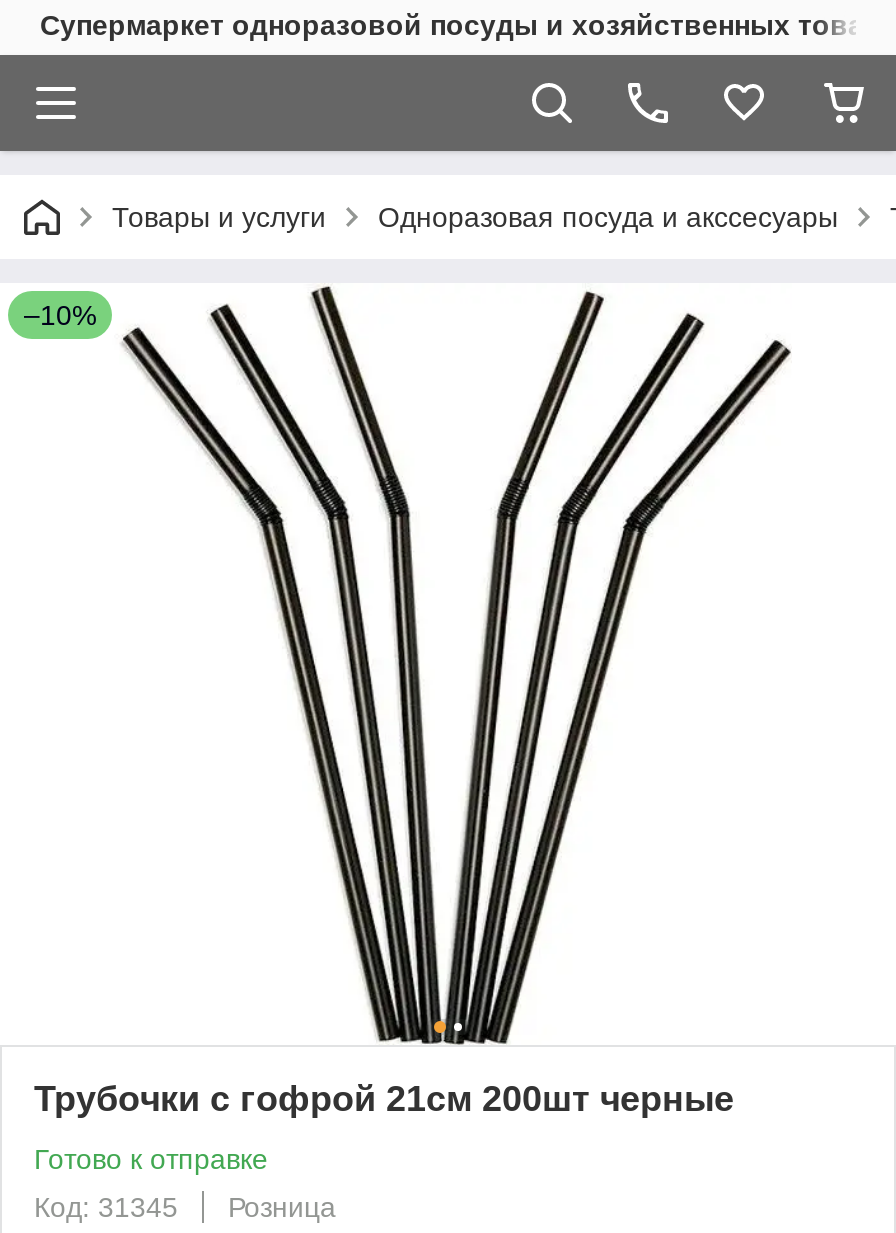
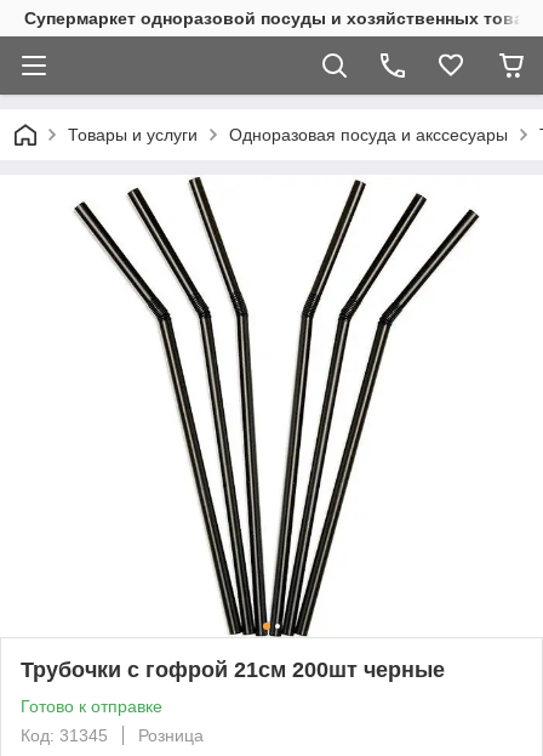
- –10%
